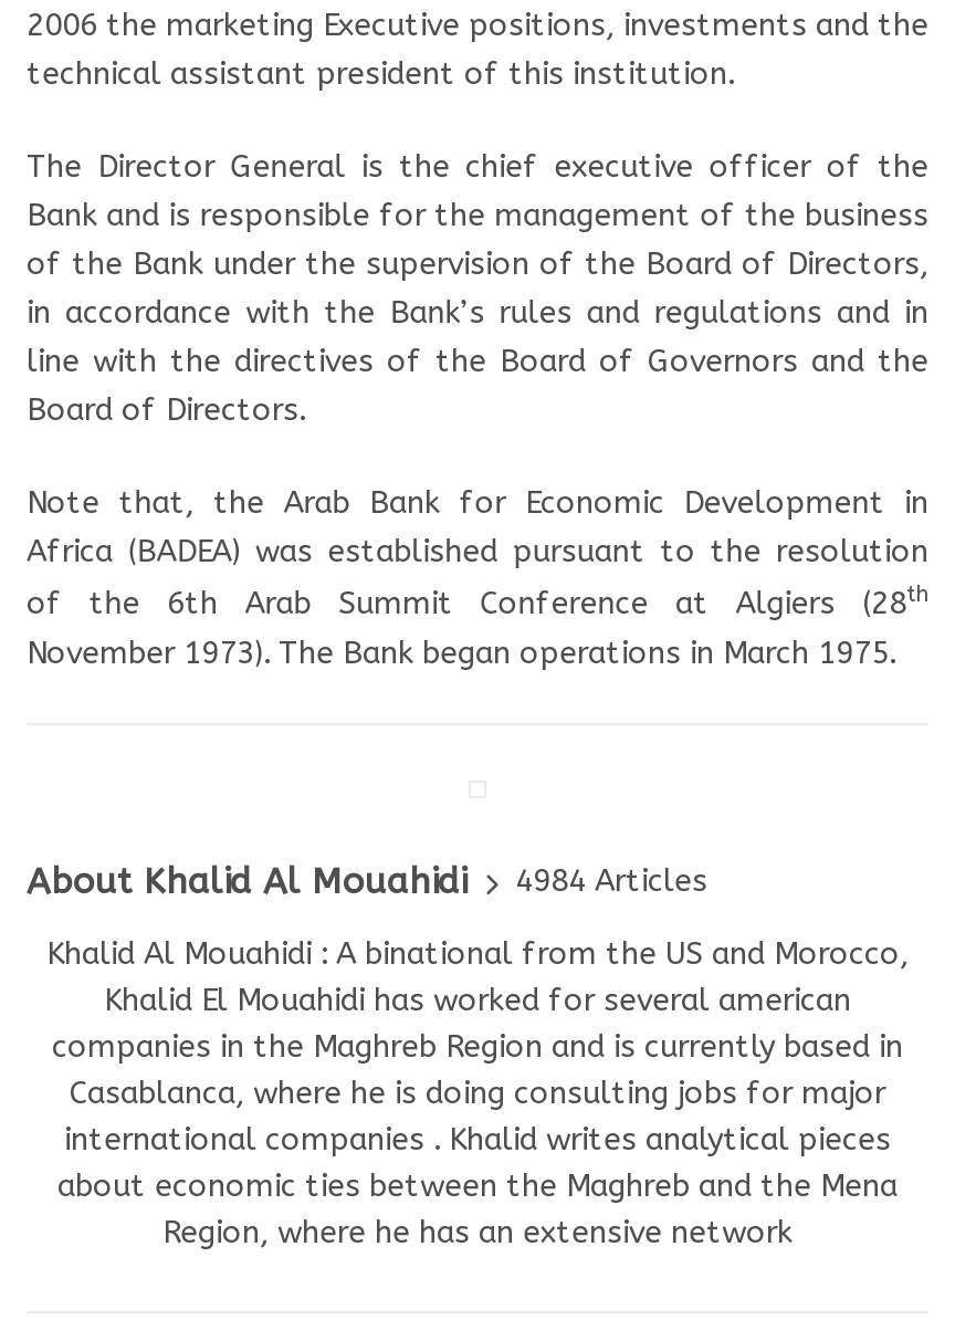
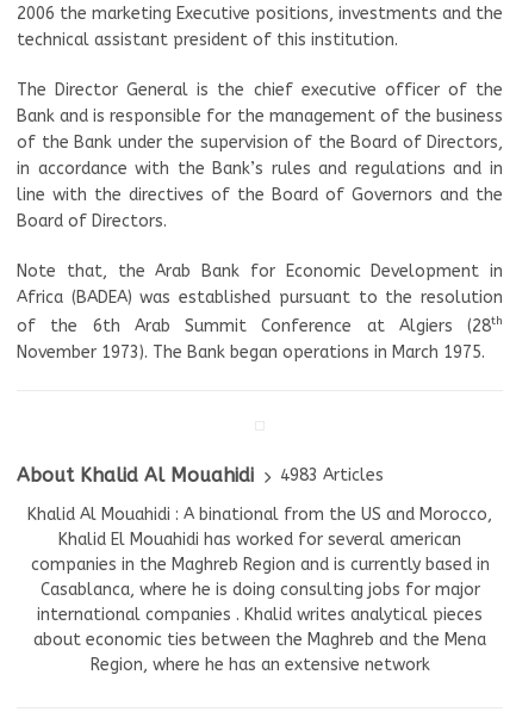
- About Khalid Al Mouahidi 4984 Articles
+ About Khalid Al Mouahidi 4983 Articles
